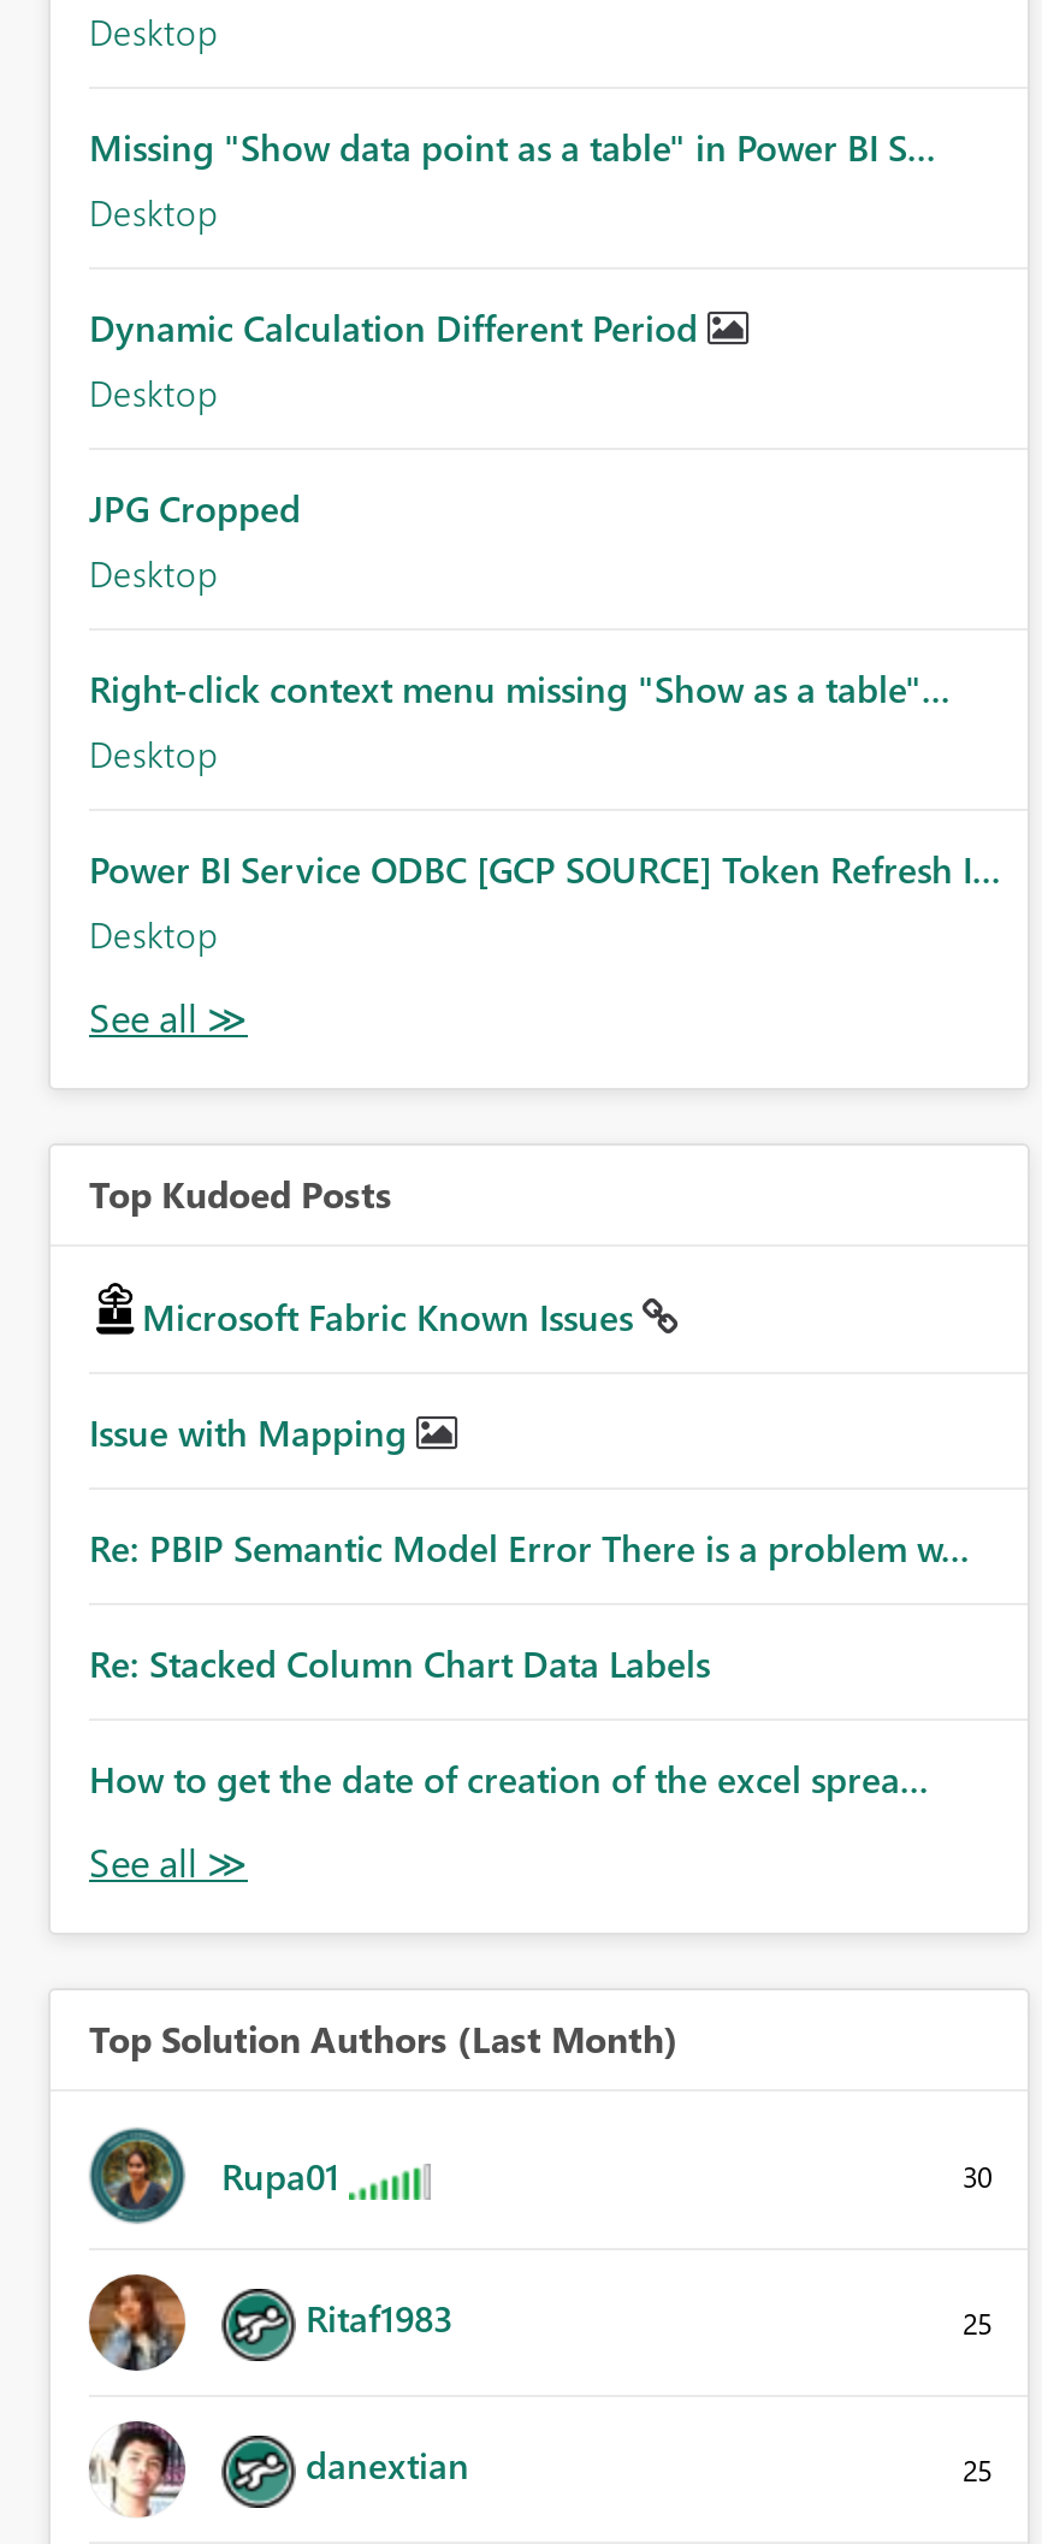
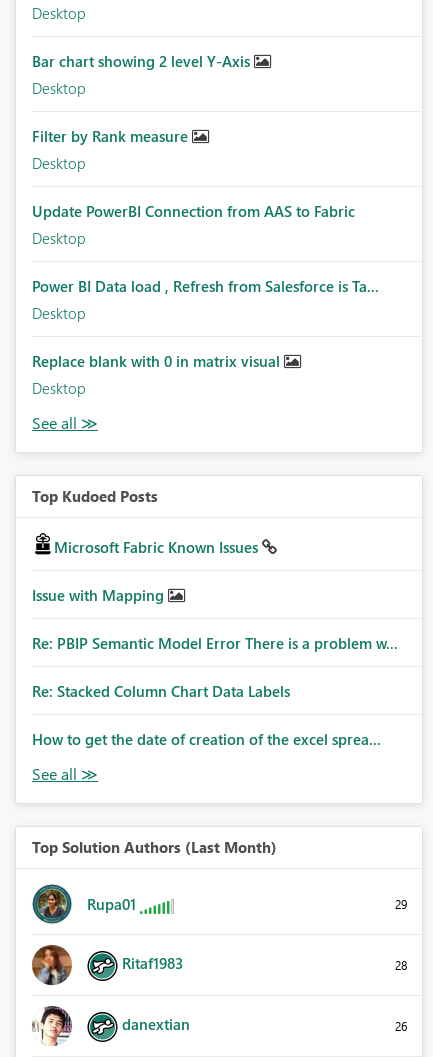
- Missing "Show data point as a table" in Power BI S...
+ Bar chart showing 2 level Y-Axis

- Dynamic Calculation Different Period
+ Filter by Rank measure

- JPG Cropped
+ Update PowerBI Connection from AAS to Fabric

- Right-click context menu missing "Show as a table"...
+ Power BI Data load , Refresh from Salesforce is Ta...

- Power BI Service ODBC [GCP SOURCE] Token Refresh I...
+ Replace blank with 0 in matrix visual

- 30
+ 29

- 25
+ 28

- 25
+ 26
